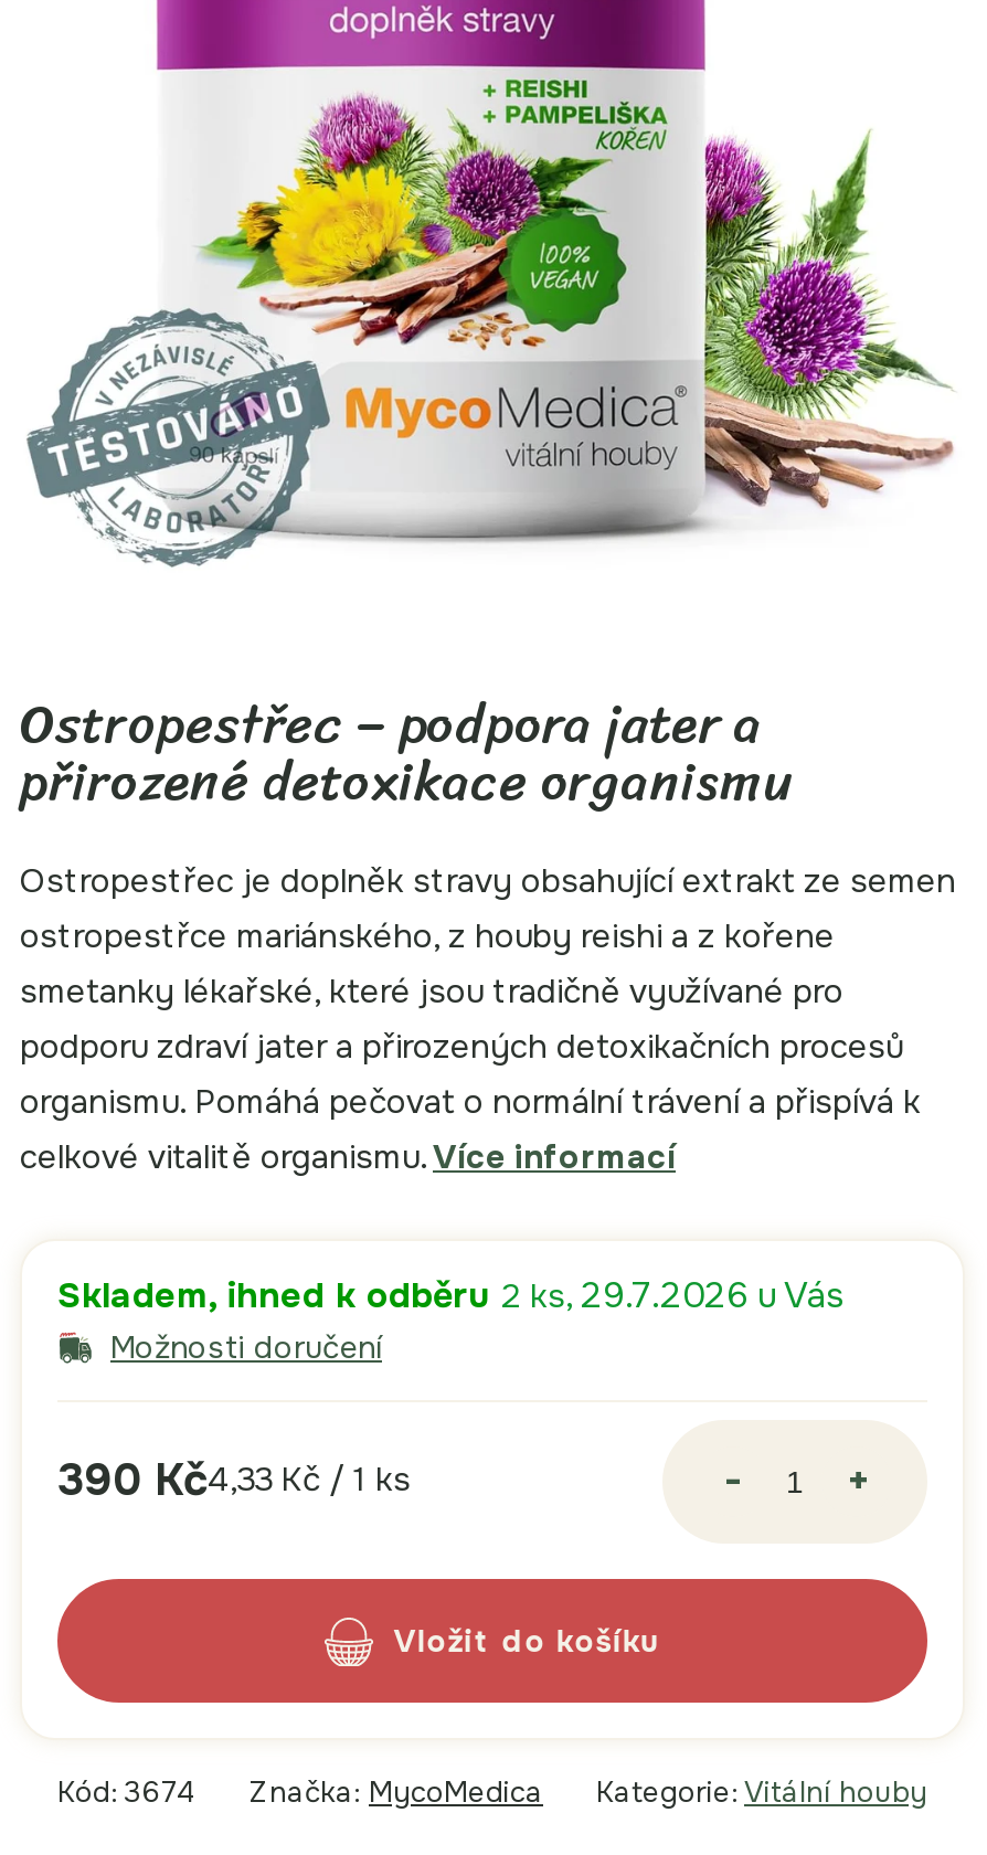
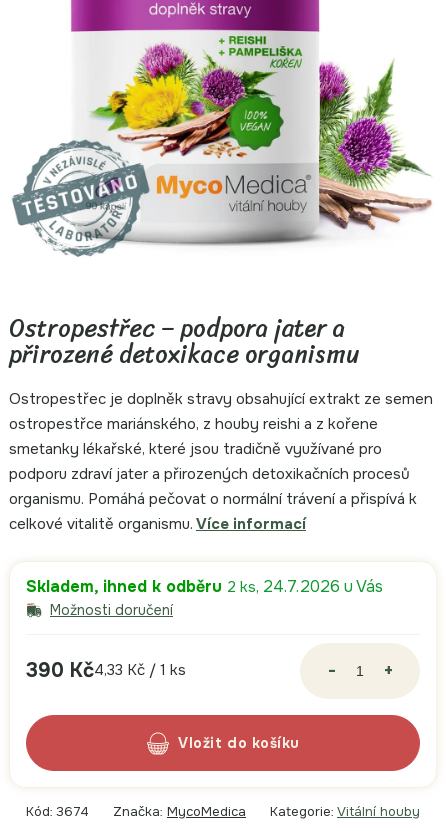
- Skladem, ihned k odběru 2 ks 29.7.2026
+ Skladem, ihned k odběru 2 ks 24.7.2026
